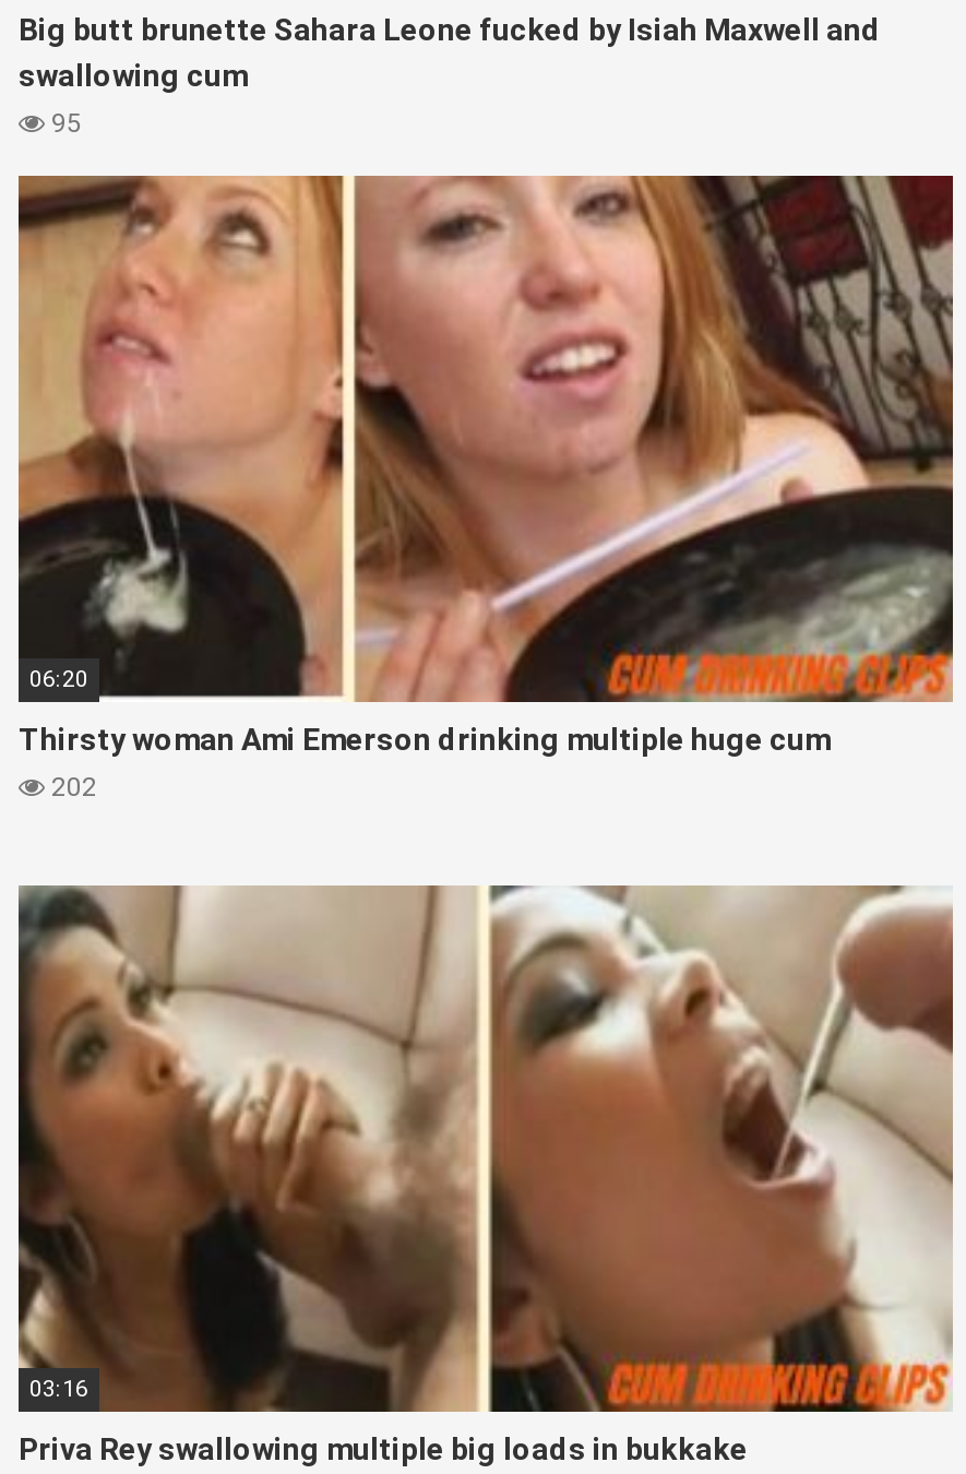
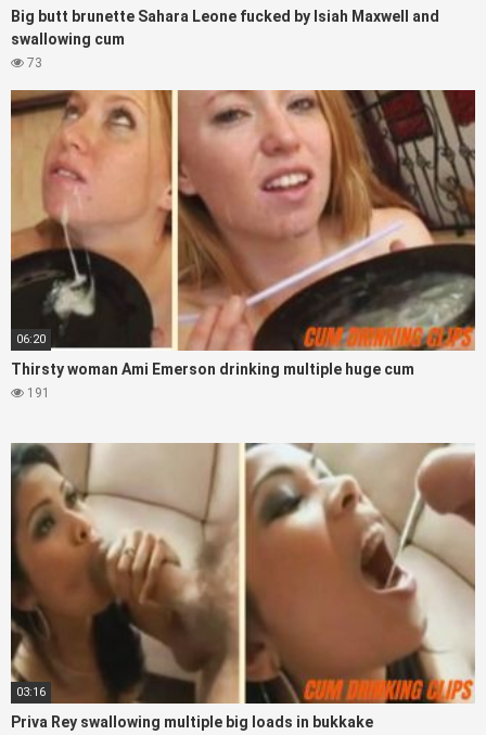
- 95
+ 73

- 202
+ 191
